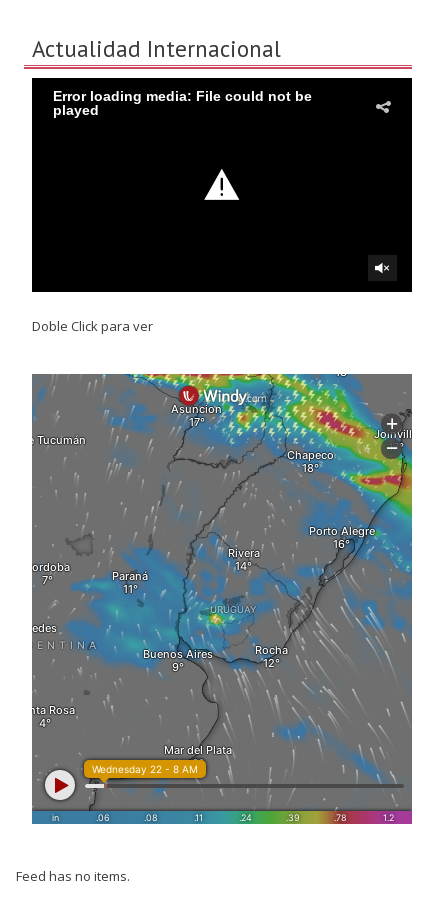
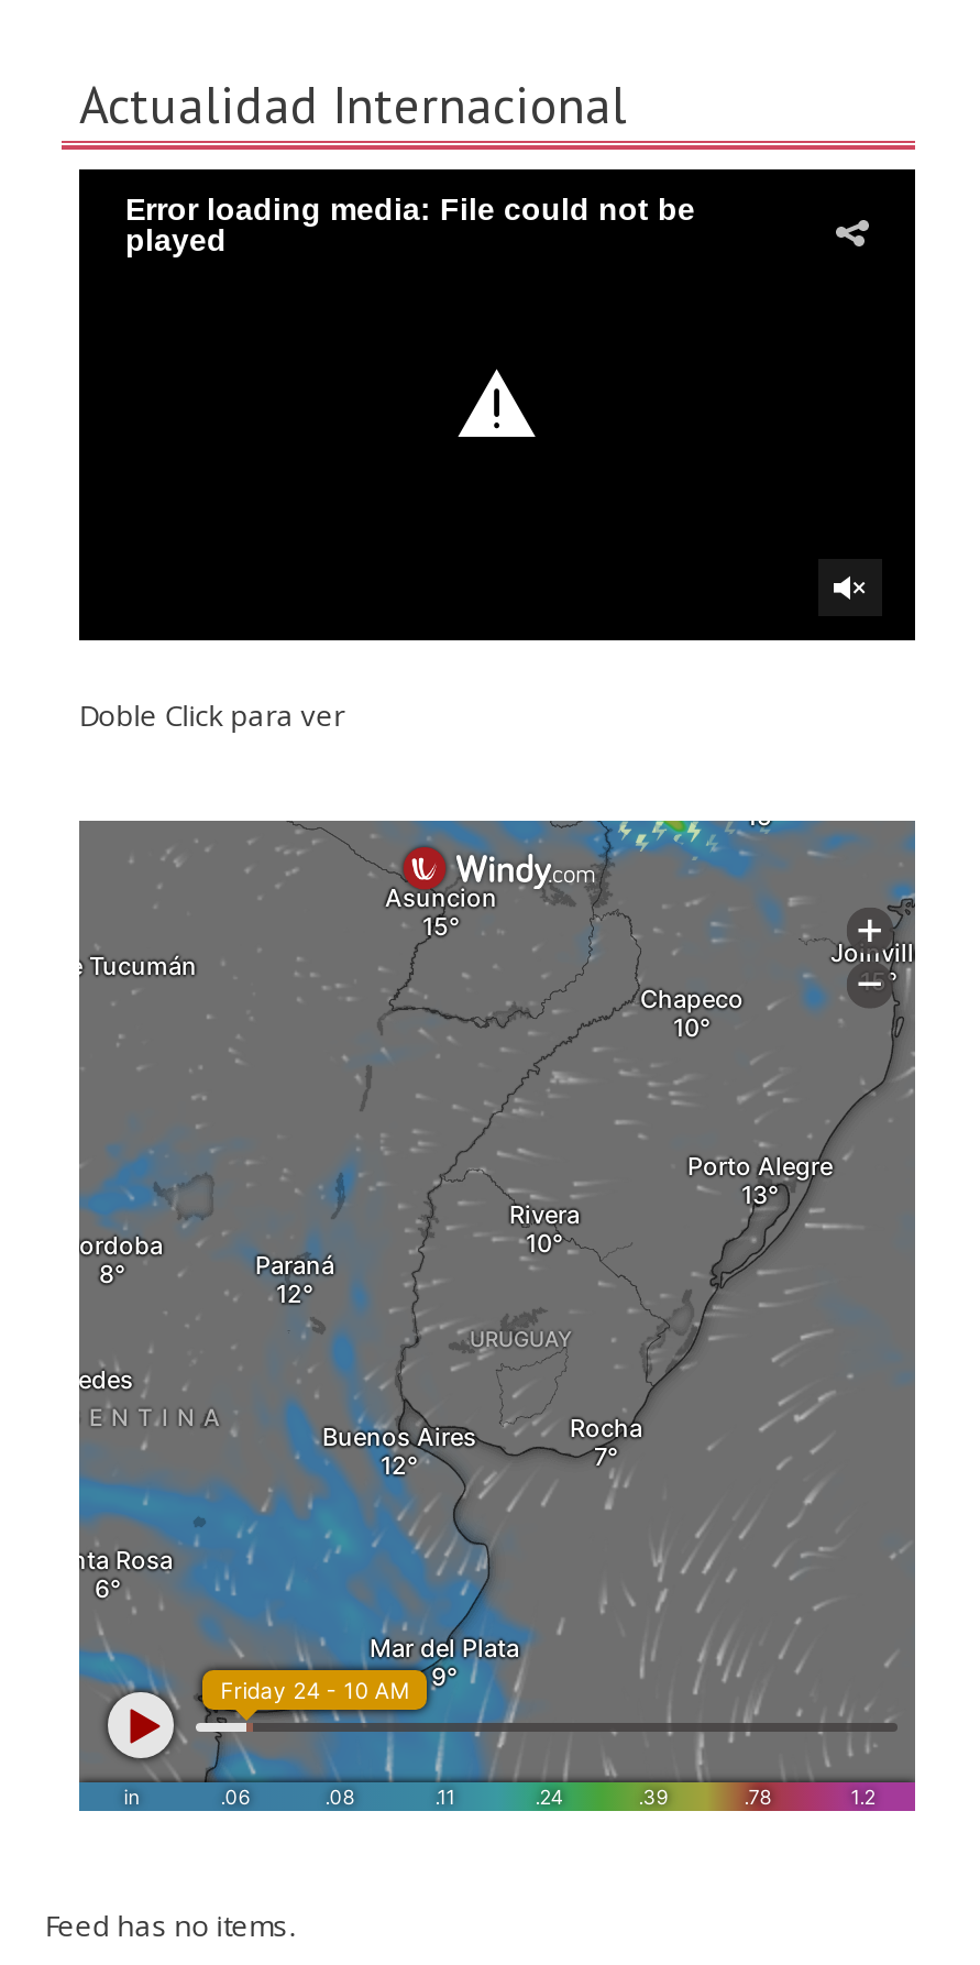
- [image]
+ [image]
